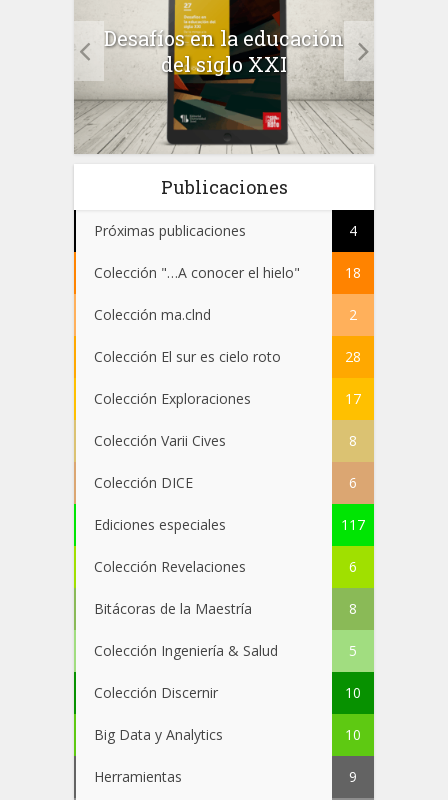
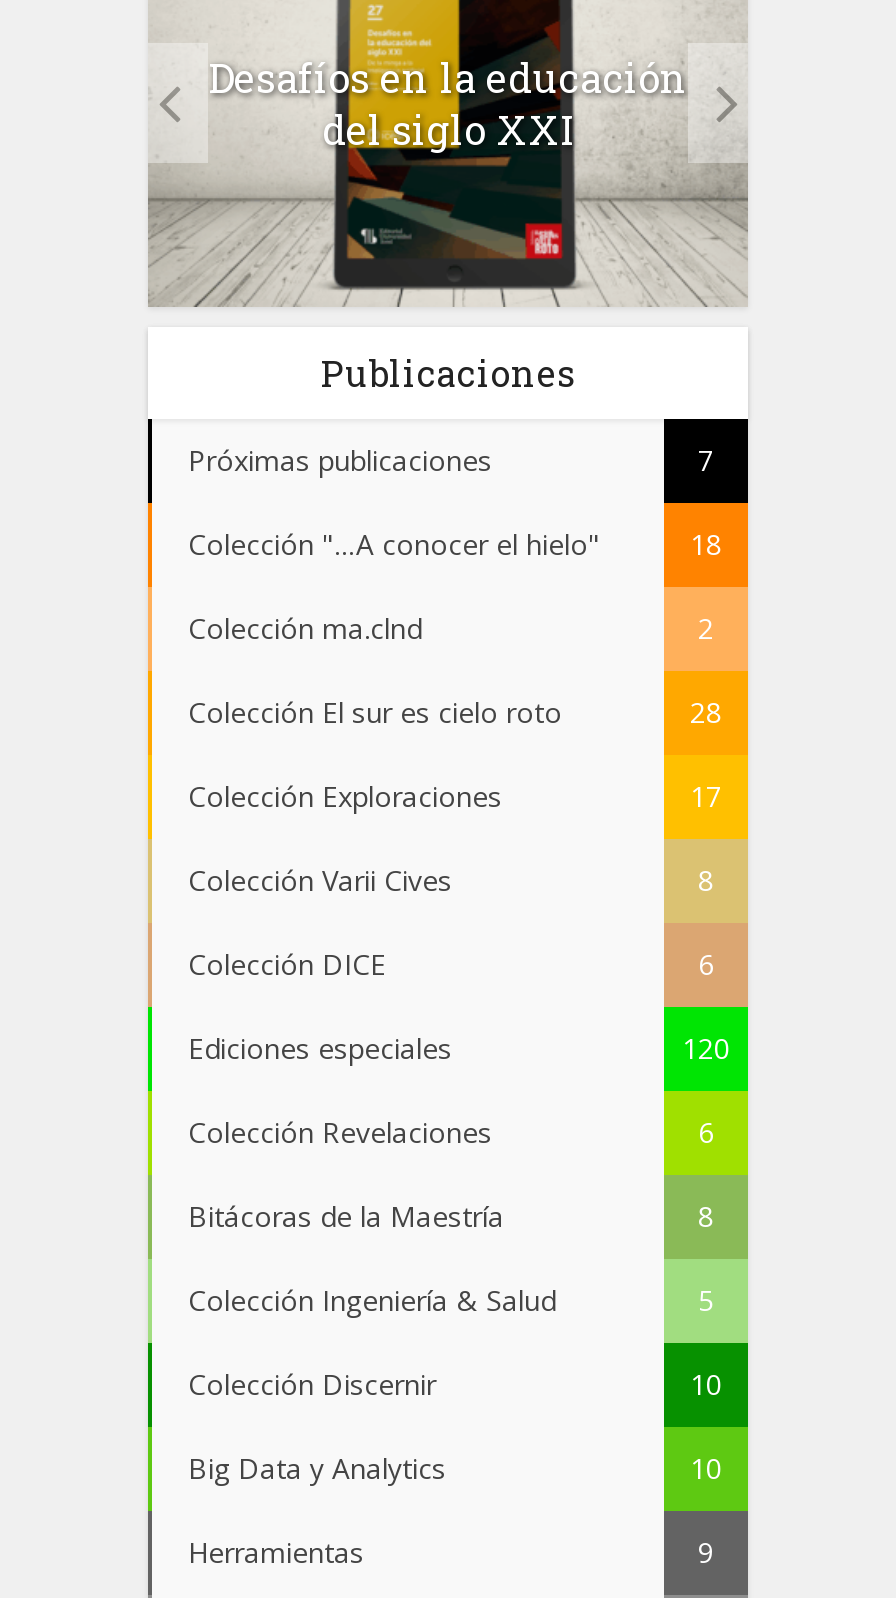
- 4
+ 7

- 117
+ 120
